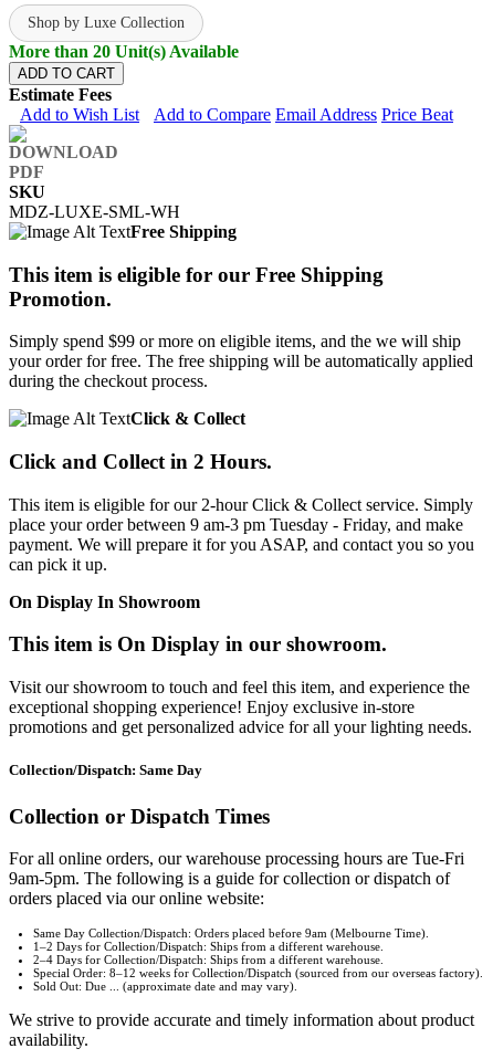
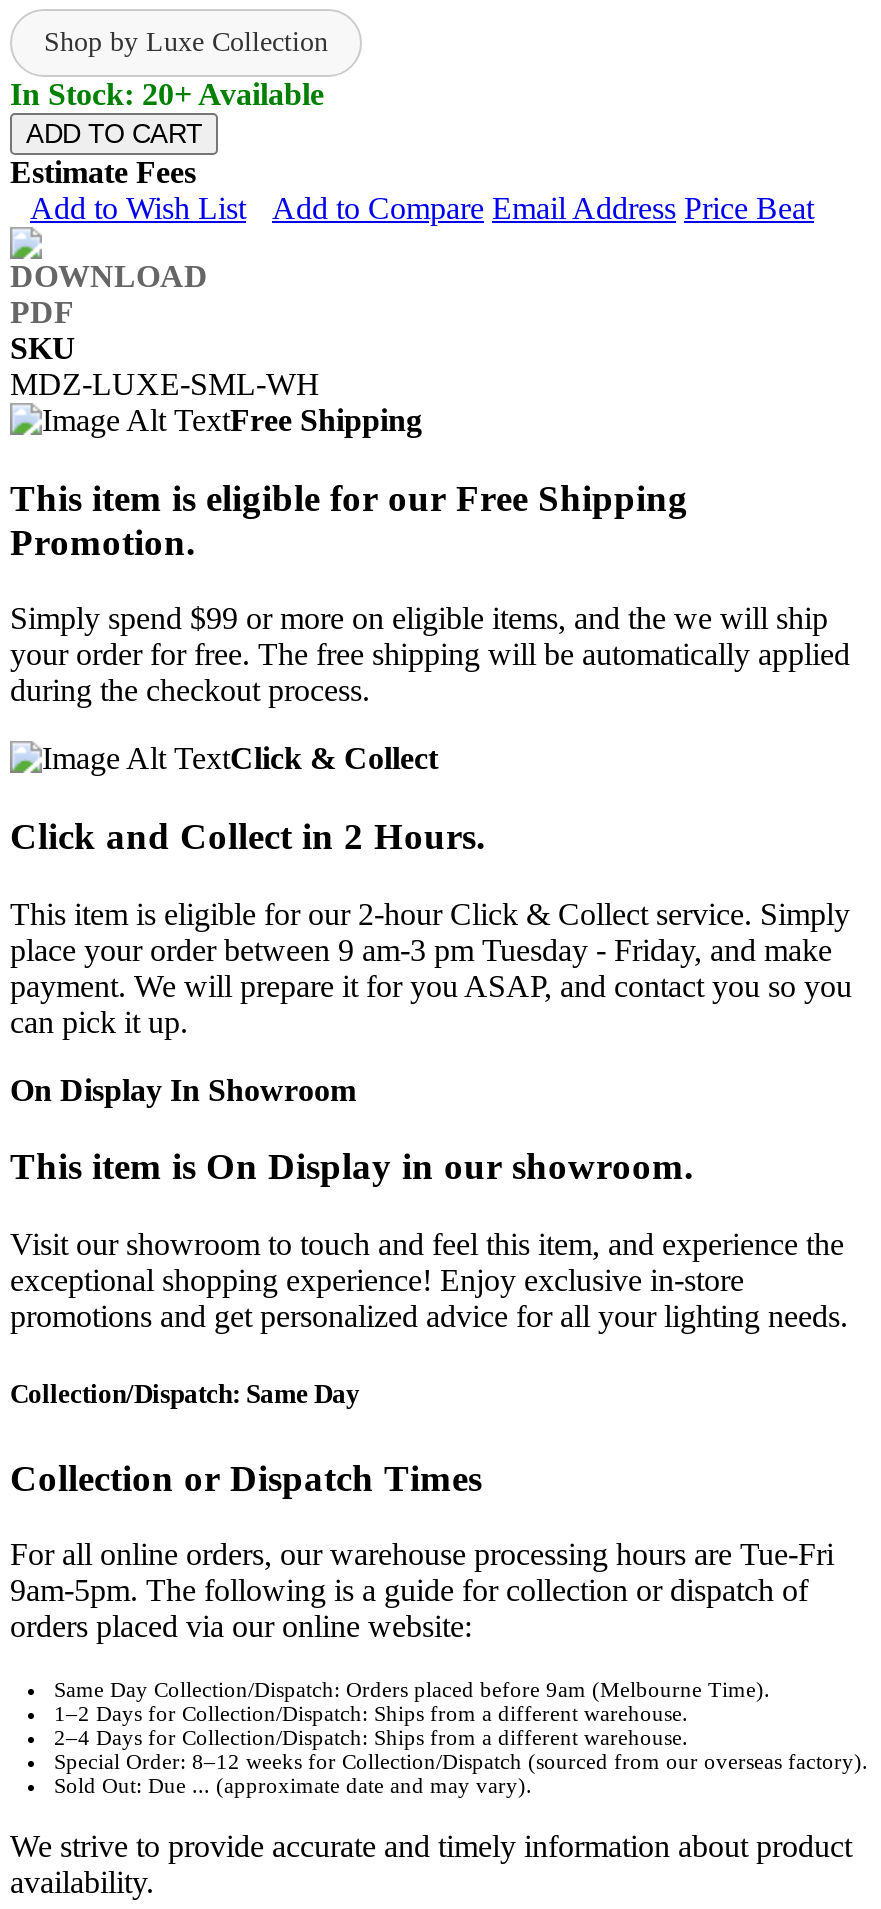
- More than 20 Unit(s) Available
+ In Stock: 20+ Available
